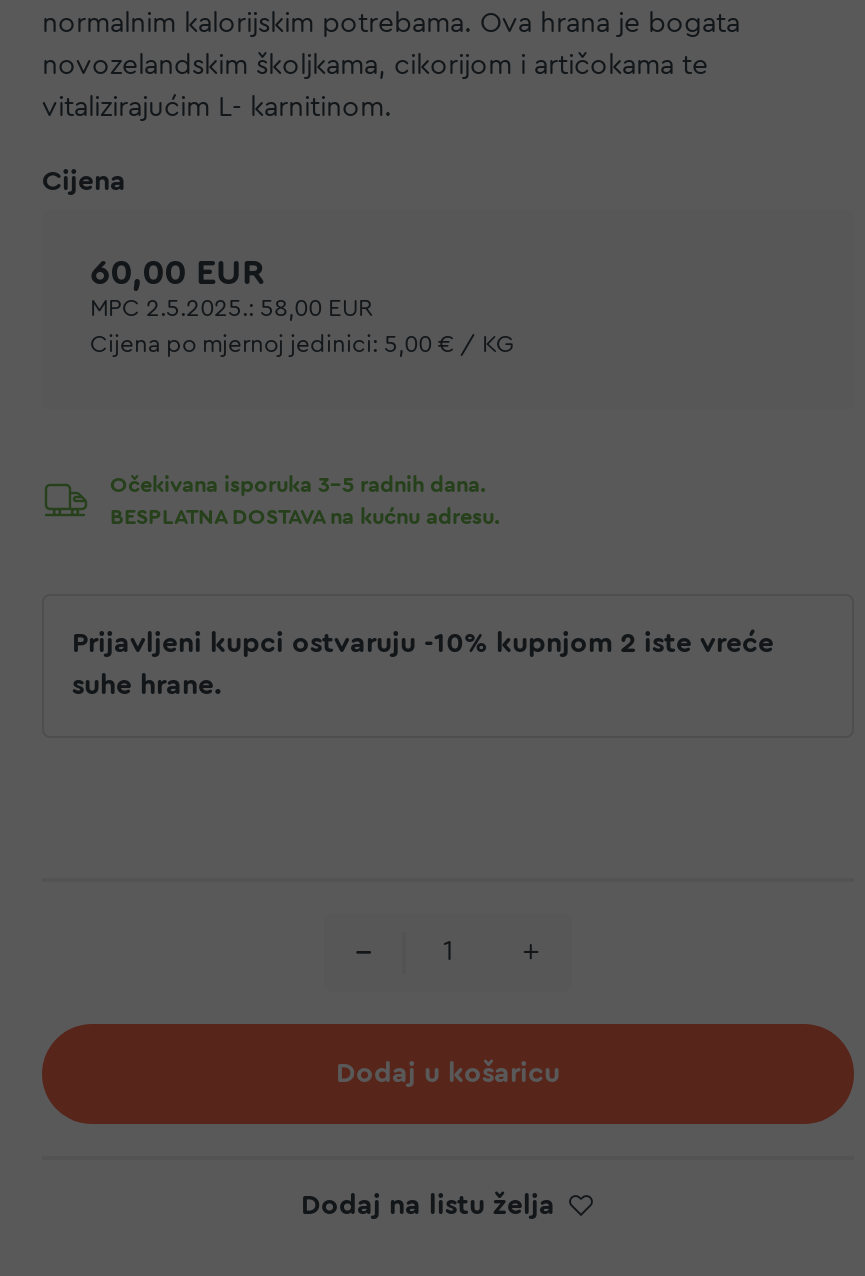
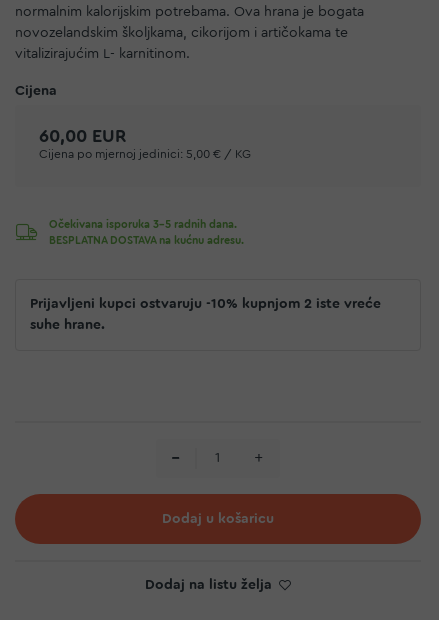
- MPC 2.5.2025.: 58,00 EUR
